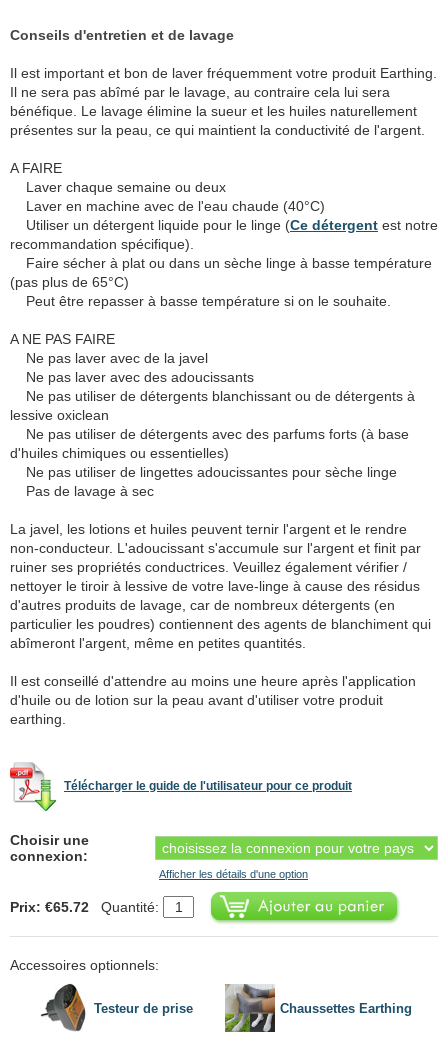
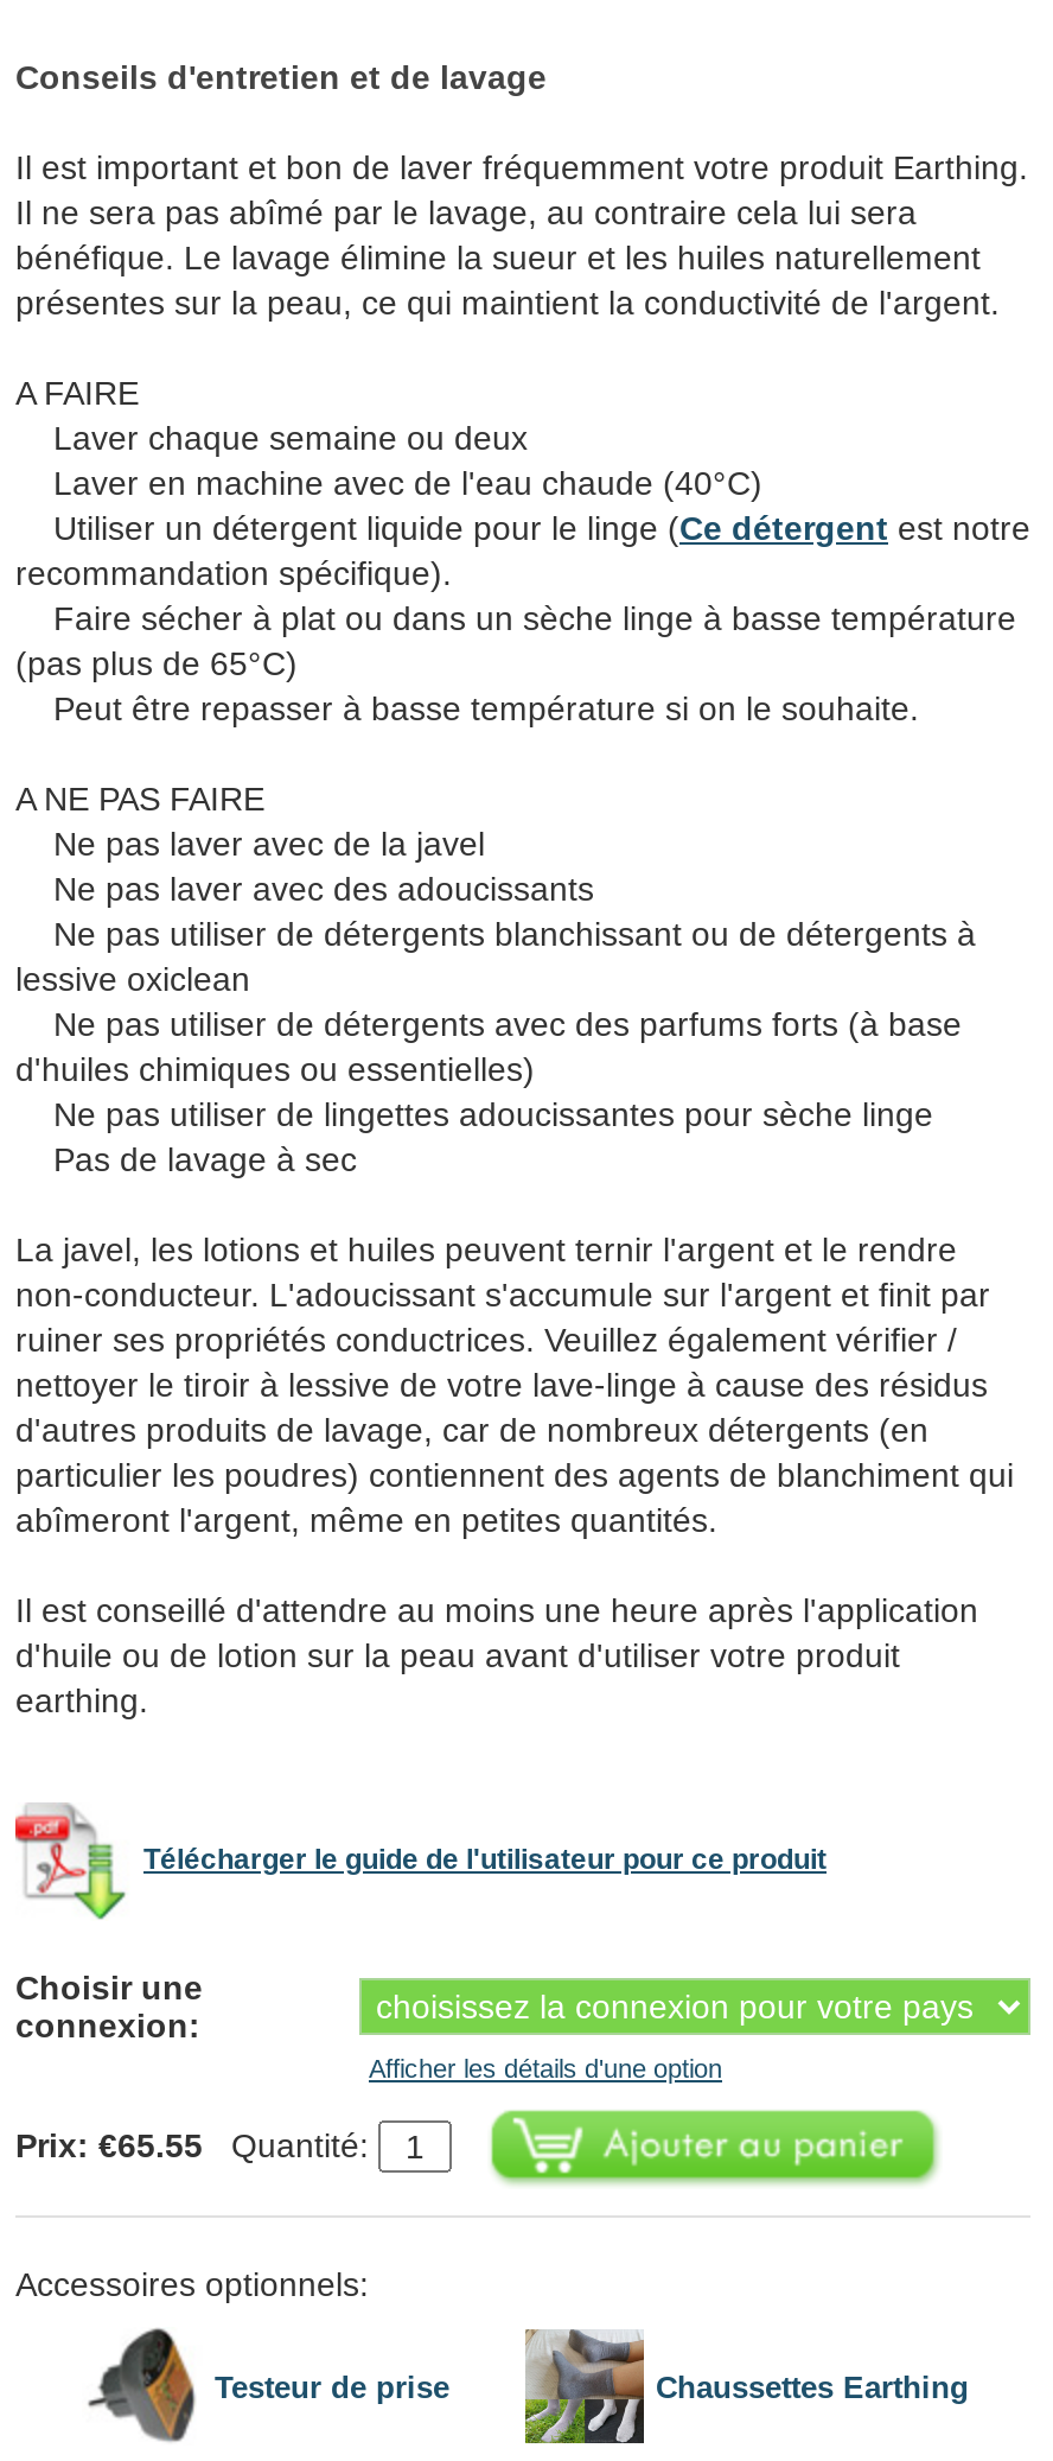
- Prix: €65.72 Quantité:
+ Prix: €65.55 Quantité:
